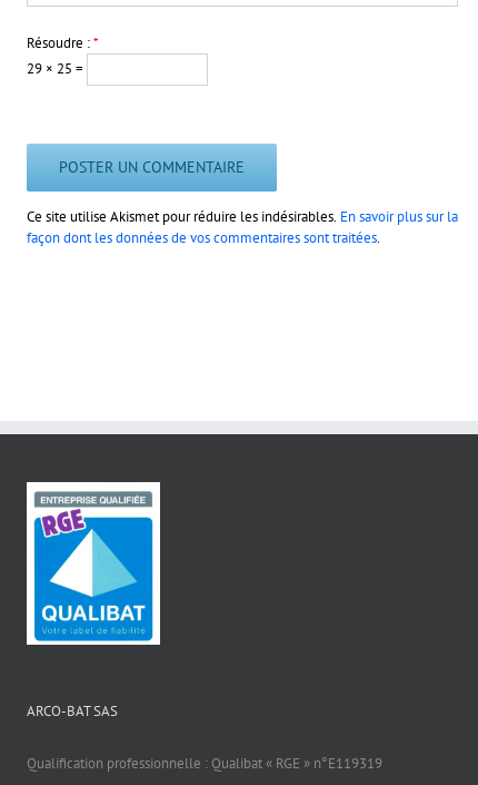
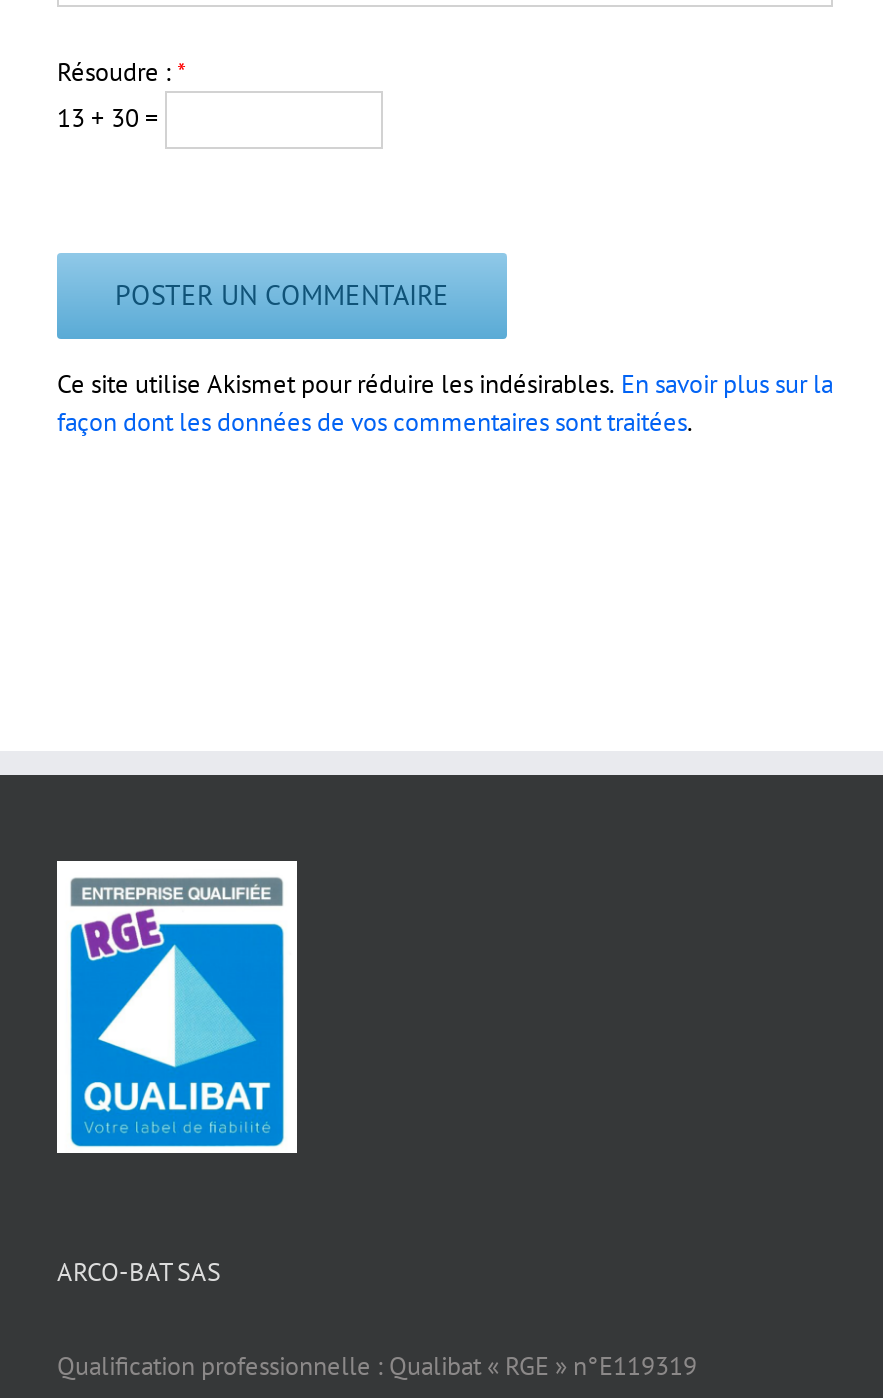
- 29 × 25 =
+ 13 + 30 =
